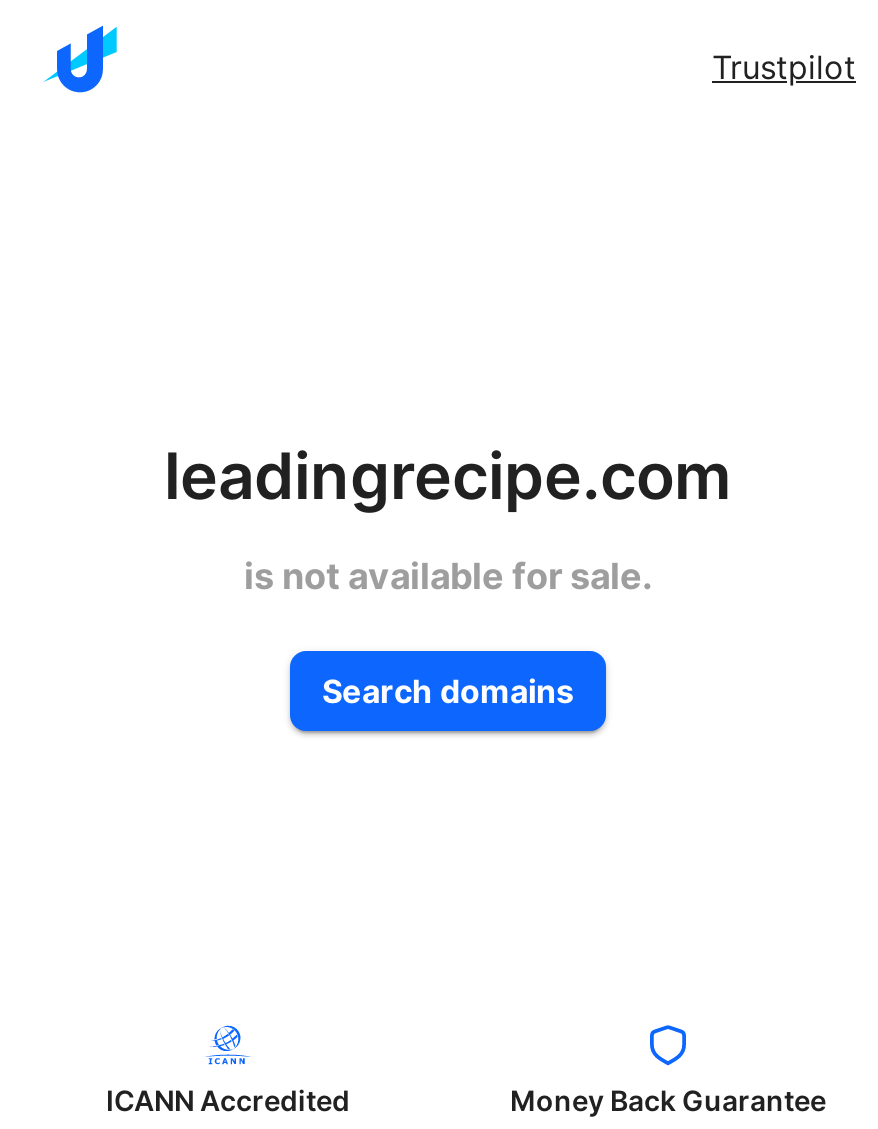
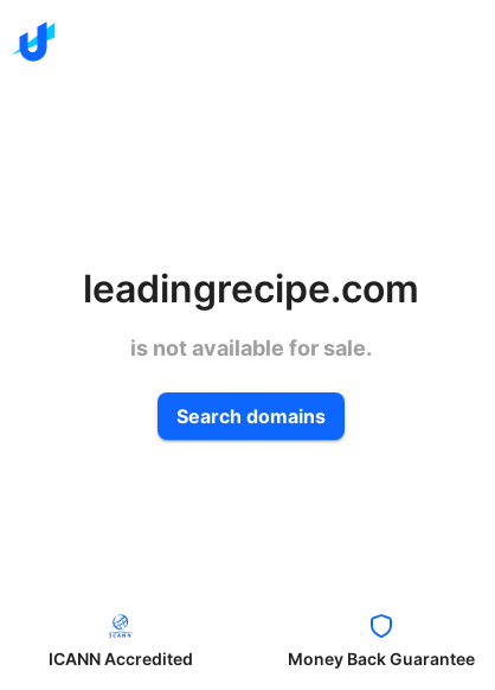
- Trustpilot
